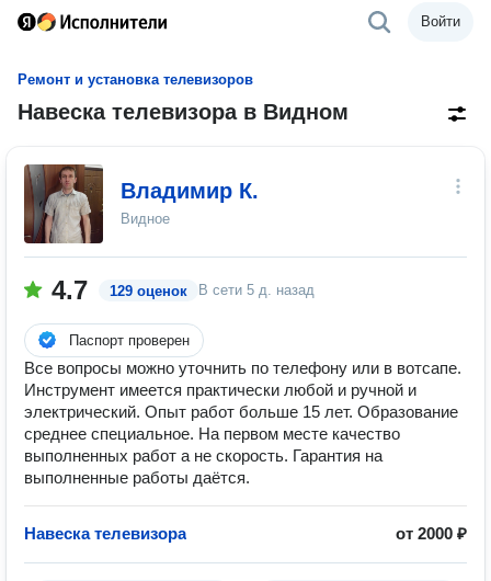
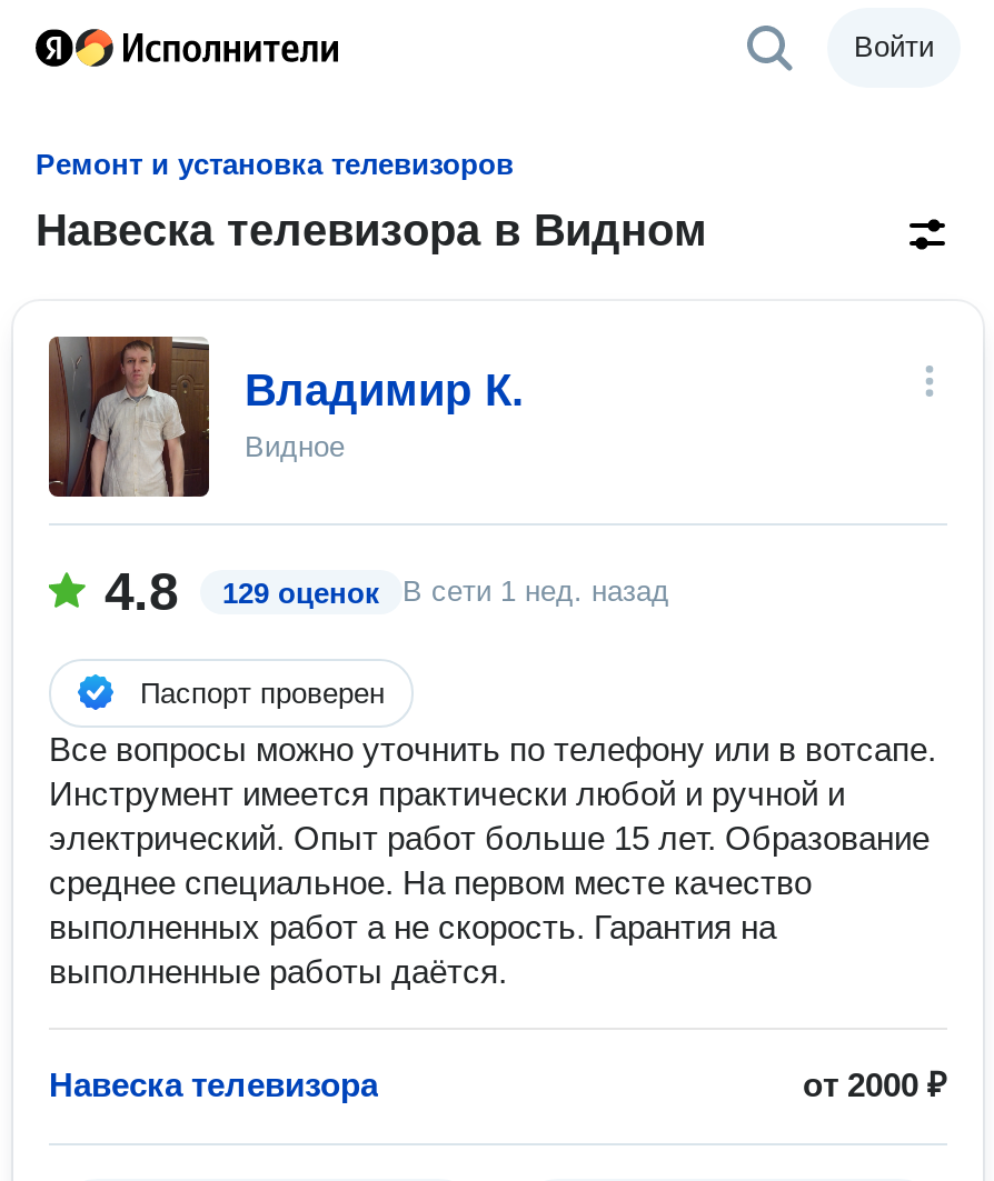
- 4.7
+ 4.8

- В сети 5 д. назад
+ В сети 1 нед. назад
